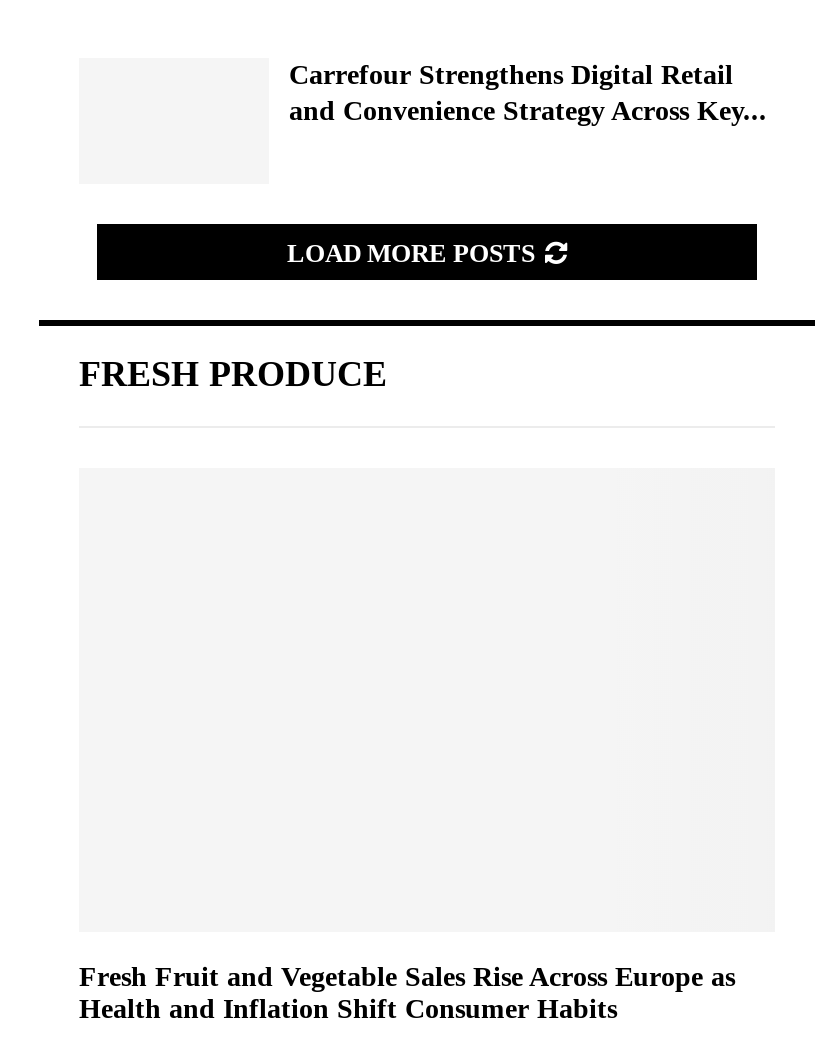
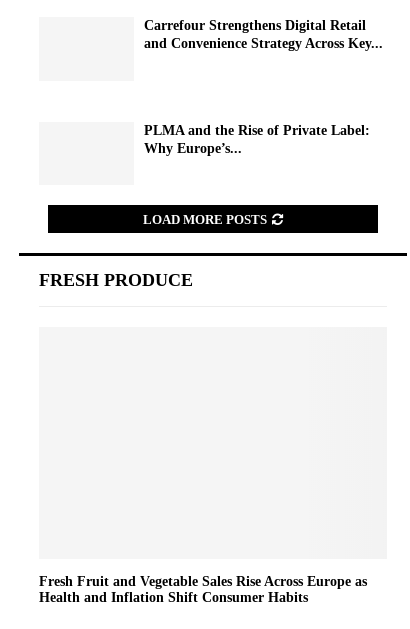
+ PLMA and the Rise of Private Label:
+ Why Europe’s...
